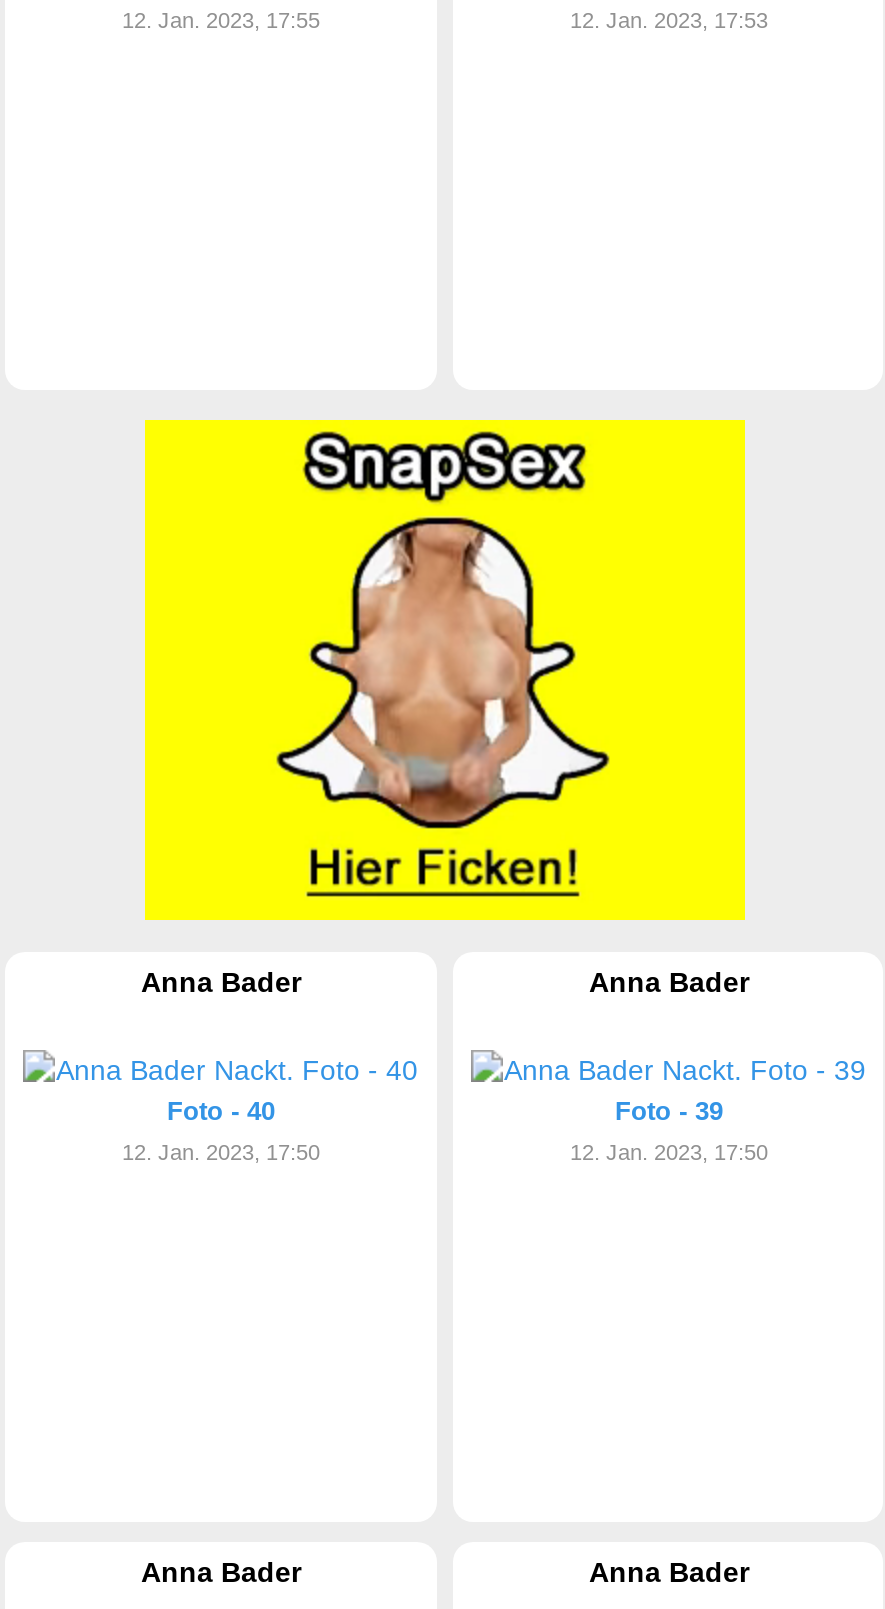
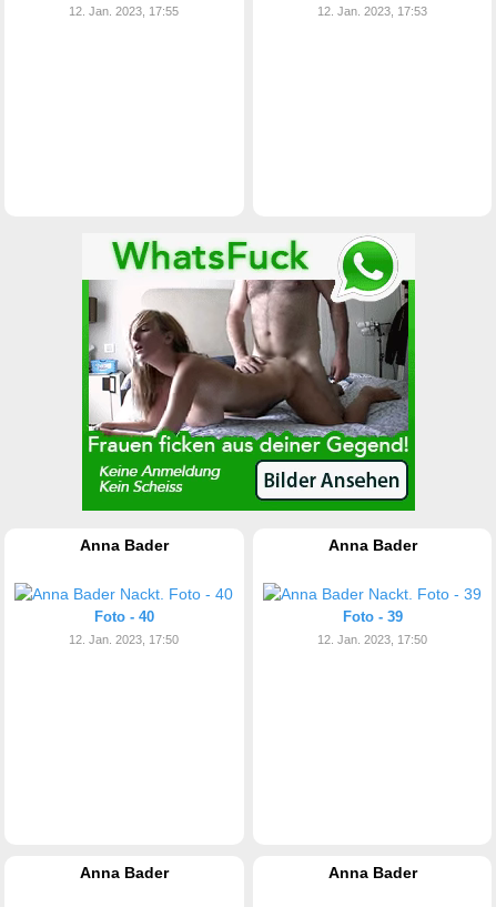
- [image]
+ [image]
